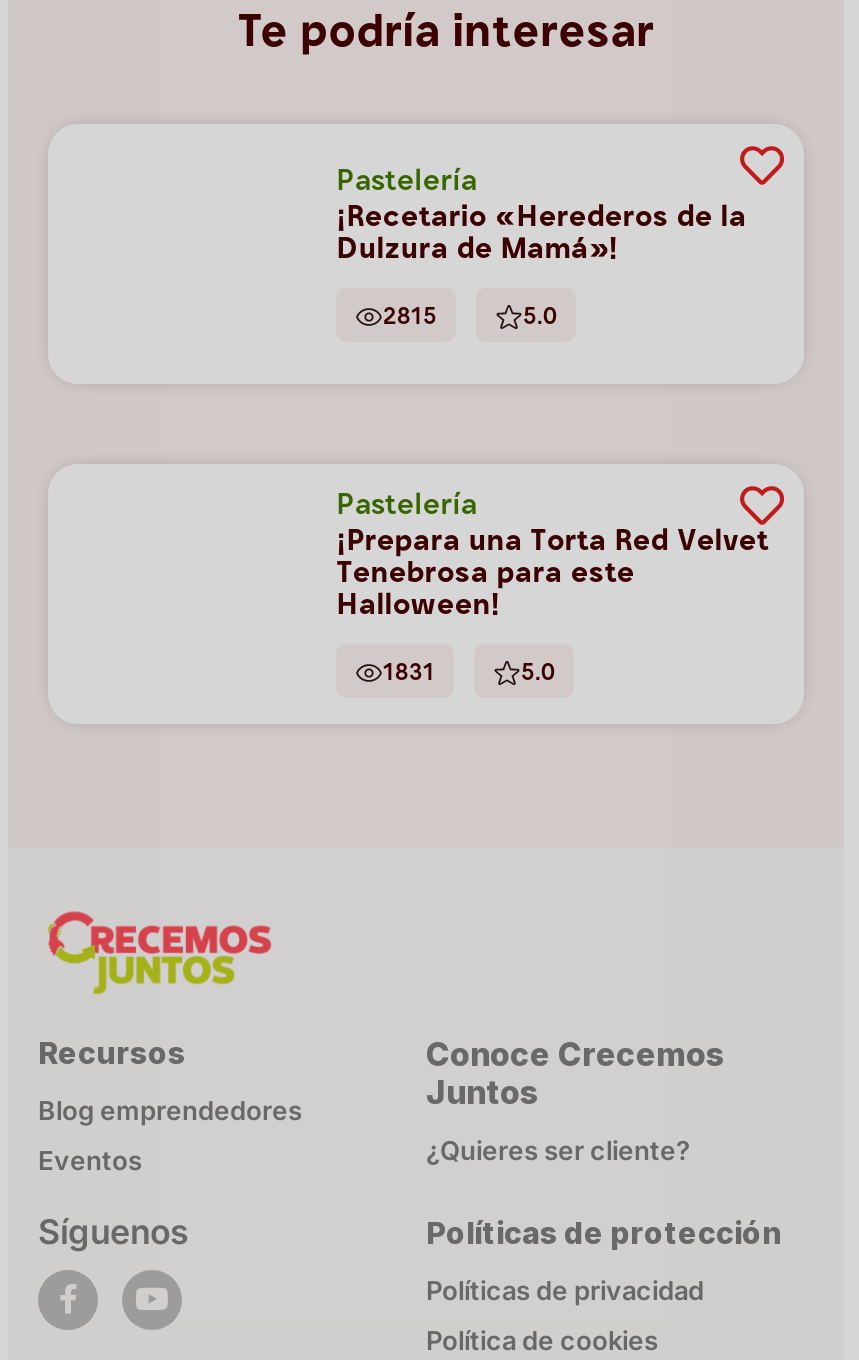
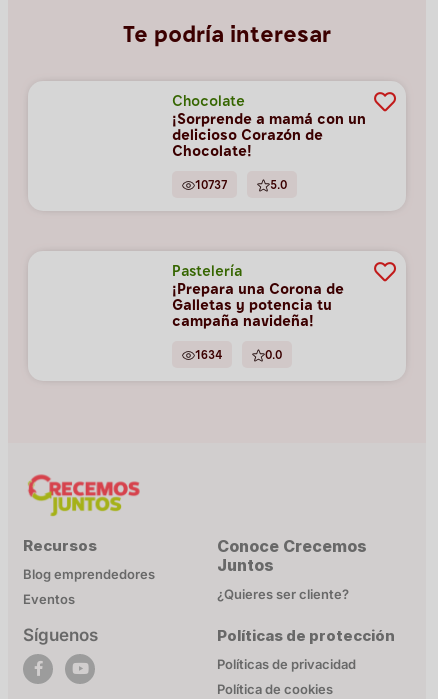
- Pastelería
- ¡Recetario «Herederos de la
- Dulzura de Mamá»!
+ Chocolate
+ ¡Sorprende a mamá con un
+ delicioso Corazón de
+ Chocolate!

- 2815
+ 10737

- ¡Prepara una Torta Red Velvet
- Tenebrosa para este
- Halloween!
+ ¡Prepara una Corona de
+ Galletas y potencia tu
+ campaña navideña!

- 1831
- 5.0
+ 1634
+ 0.0
